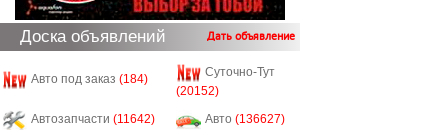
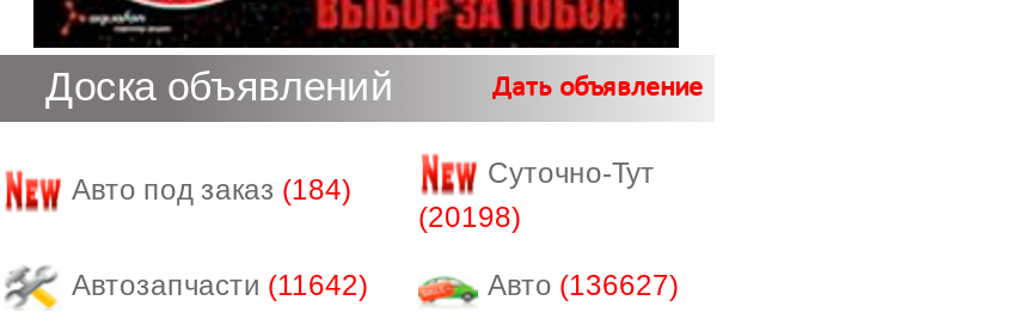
- (20152)
+ (20198)
